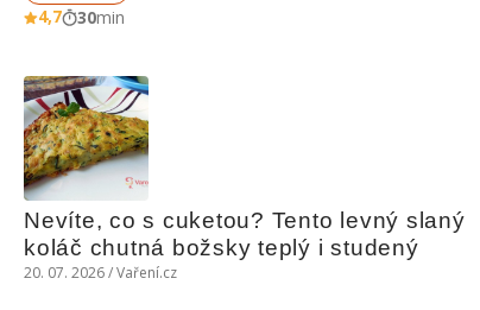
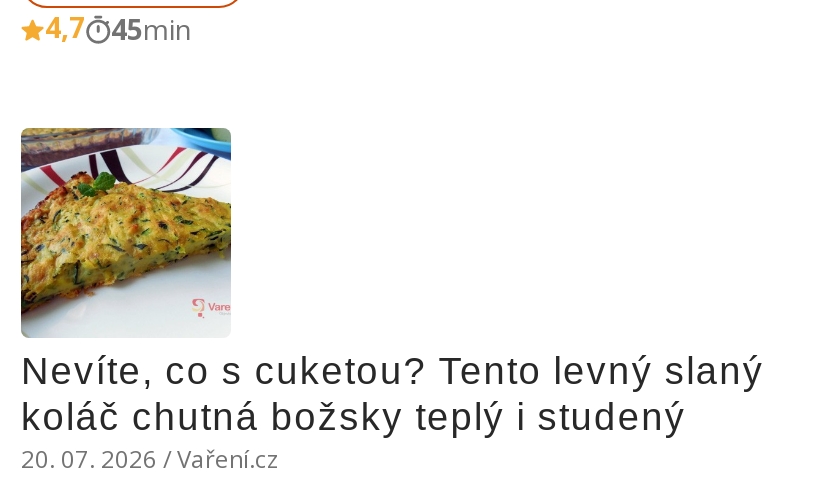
- 4,7 30min
+ 4,7 45min
